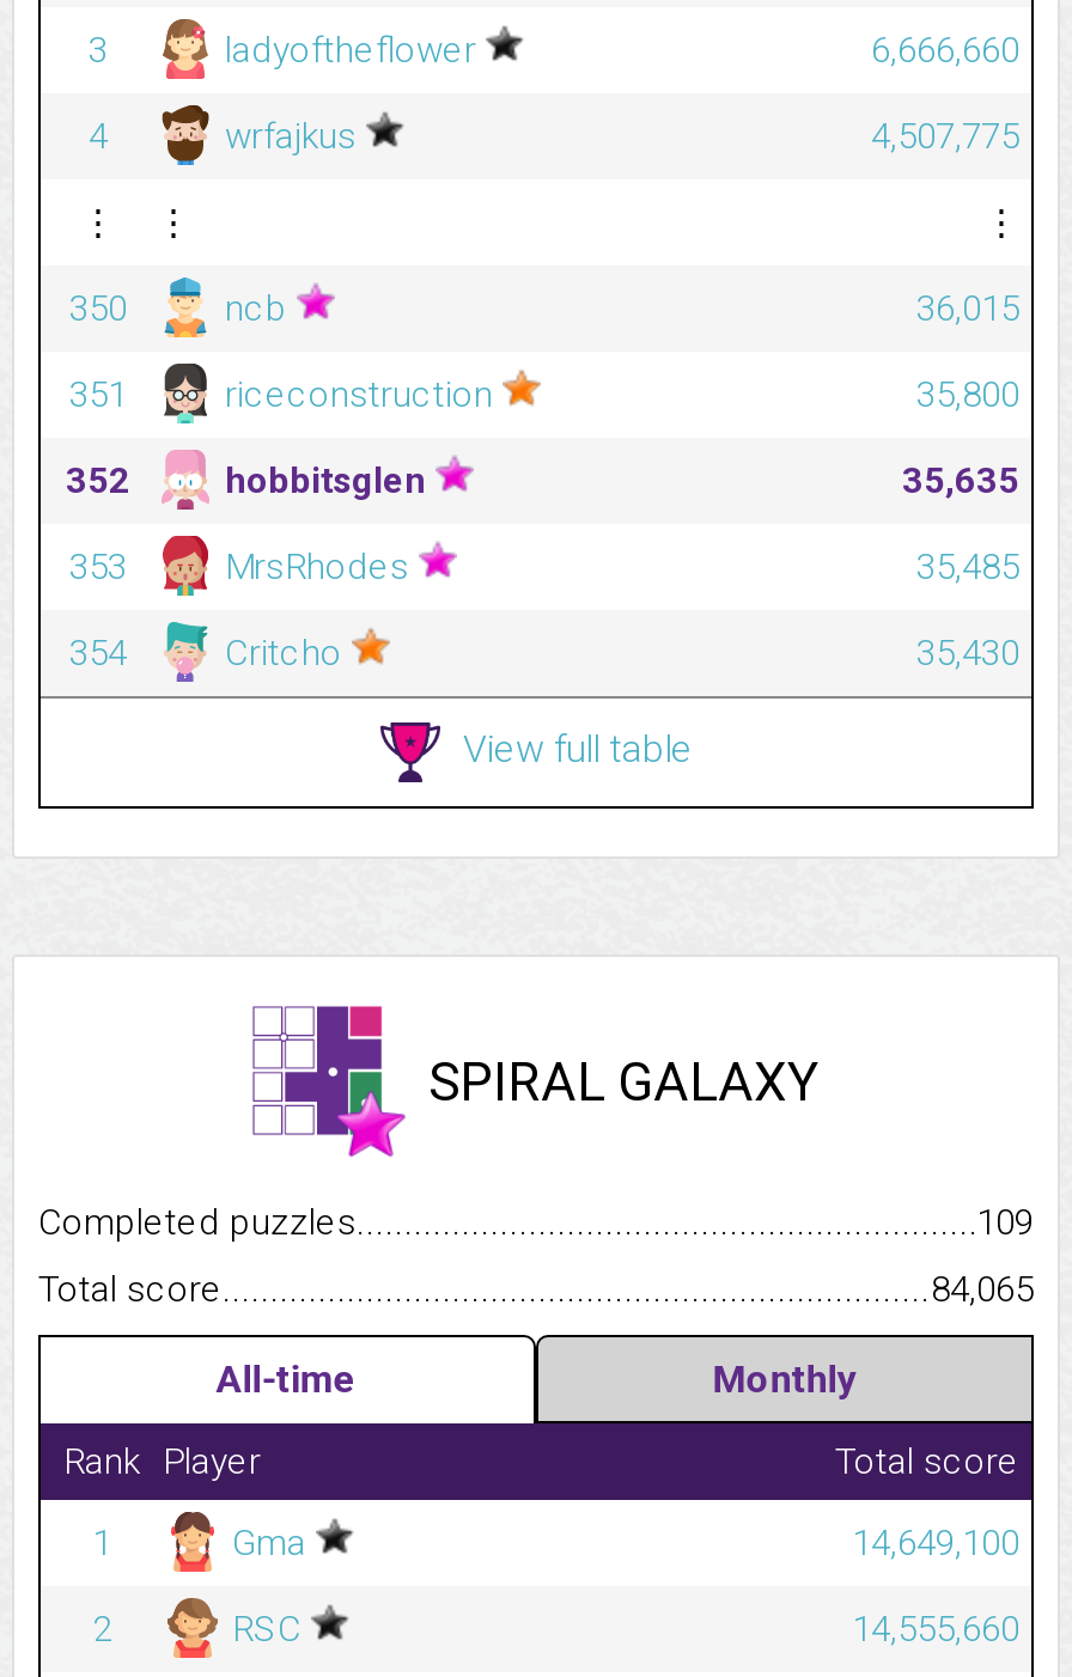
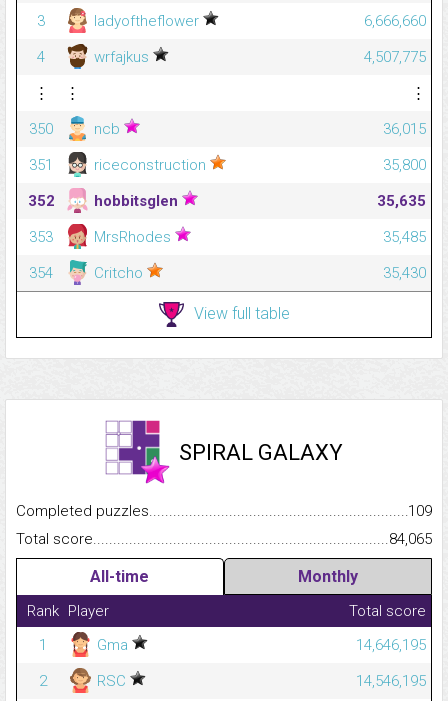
- 14,649,100
+ 14,646,195

- 14,555,660
+ 14,546,195
